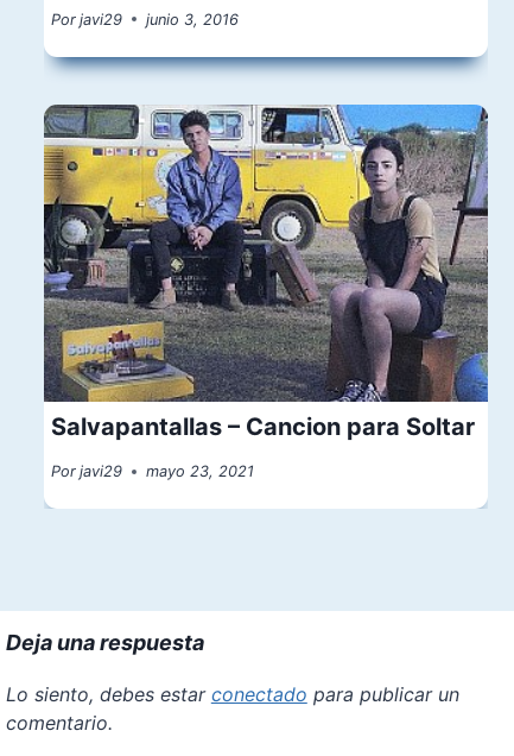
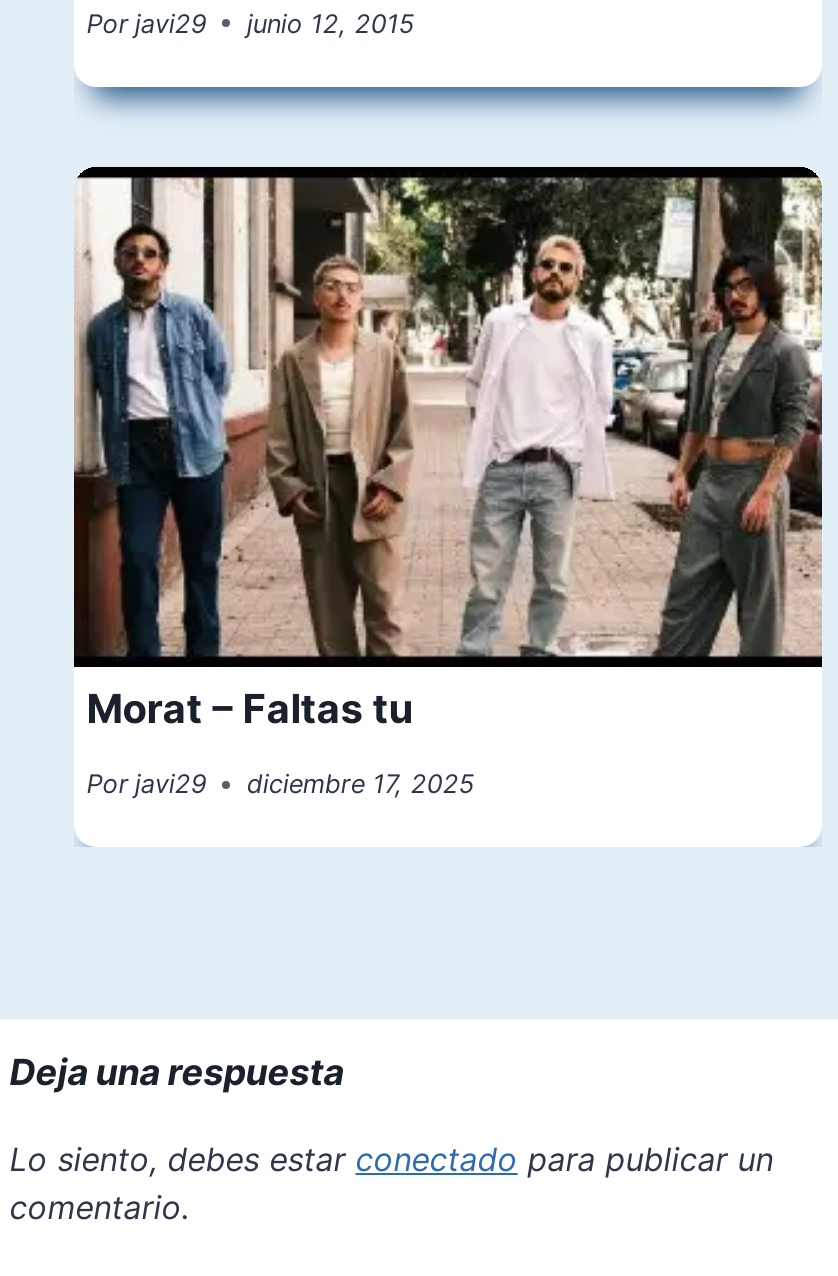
- Por javi29 junio 3, 2016
+ Por javi29 junio 12, 2015

- [image]
- Salvapantallas – Cancion para Soltar
+ [image]
+ Morat – Faltas tu

- Por javi29 mayo 23, 2021
+ Por javi29 diciembre 17, 2025
